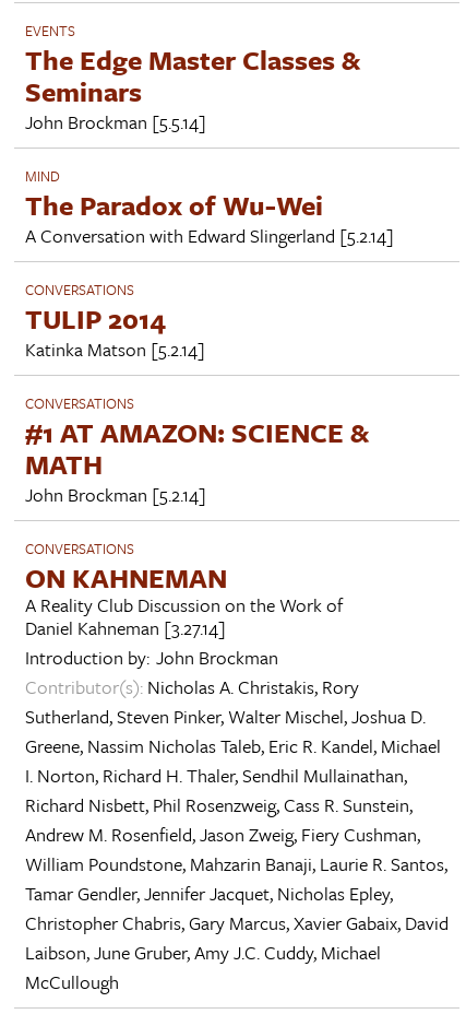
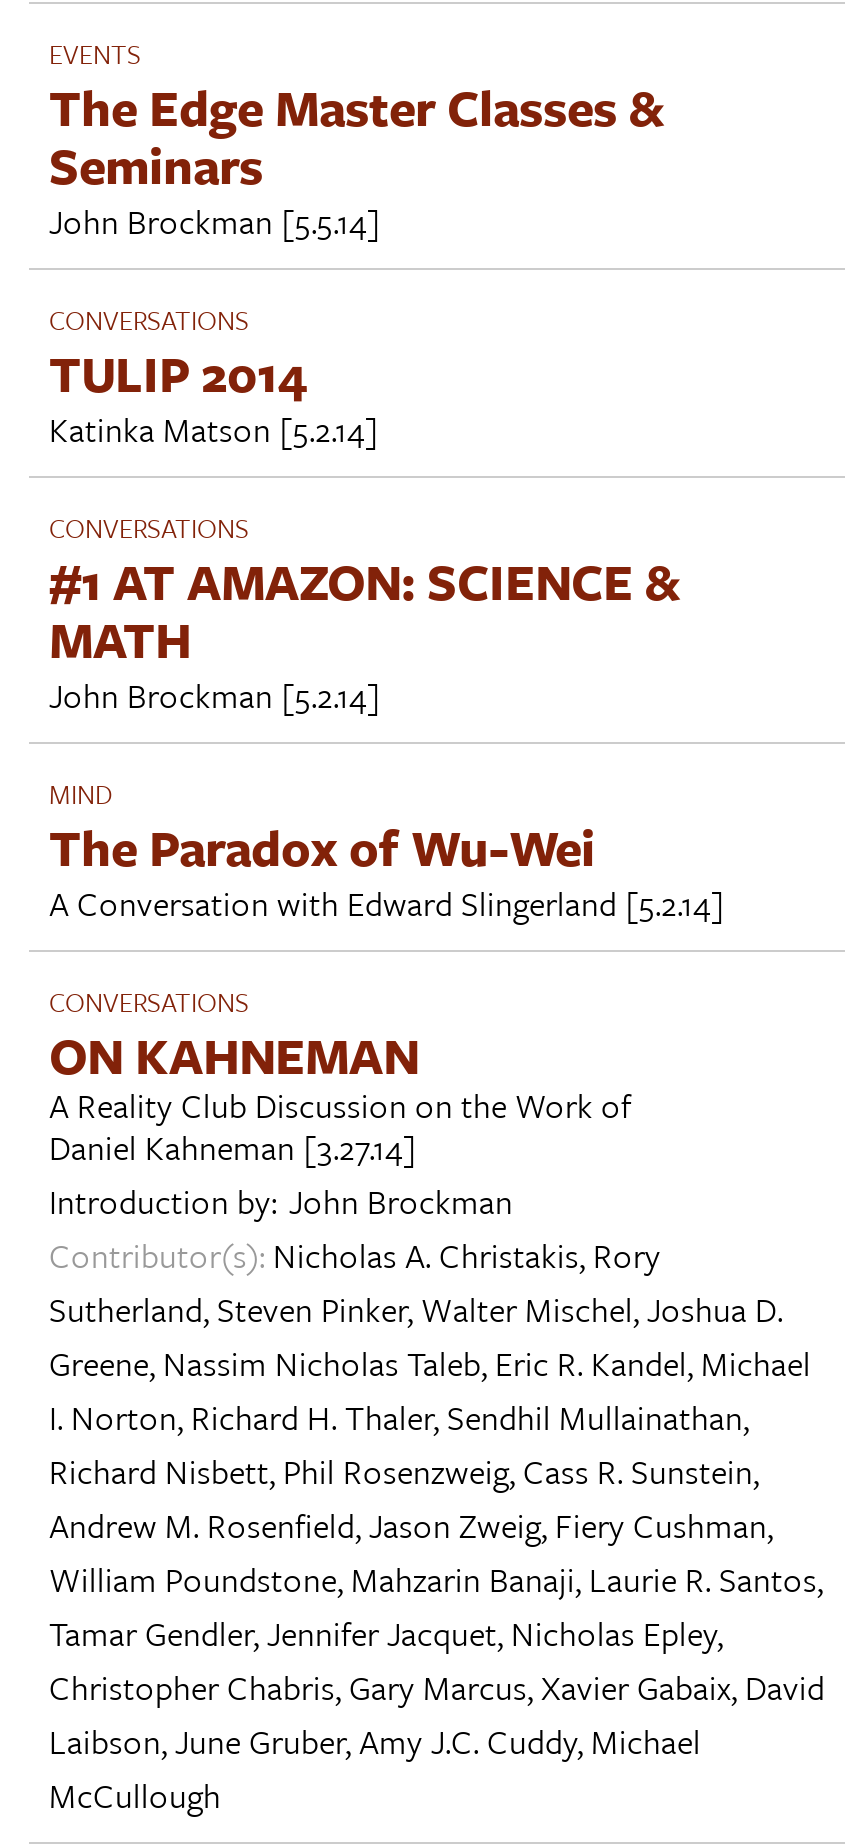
moved down: MIND | The Paradox of Wu-Wei | A Conversation with Edward Slingerland [5.2.14]

moved up: CONVERSATIONS | TULIP 2014 | Katinka Matson [5.2.14] | CONVERSATIONS | #1 AT AMAZON: SCIENCE & | MATH | John Brockman [5.2.14]
